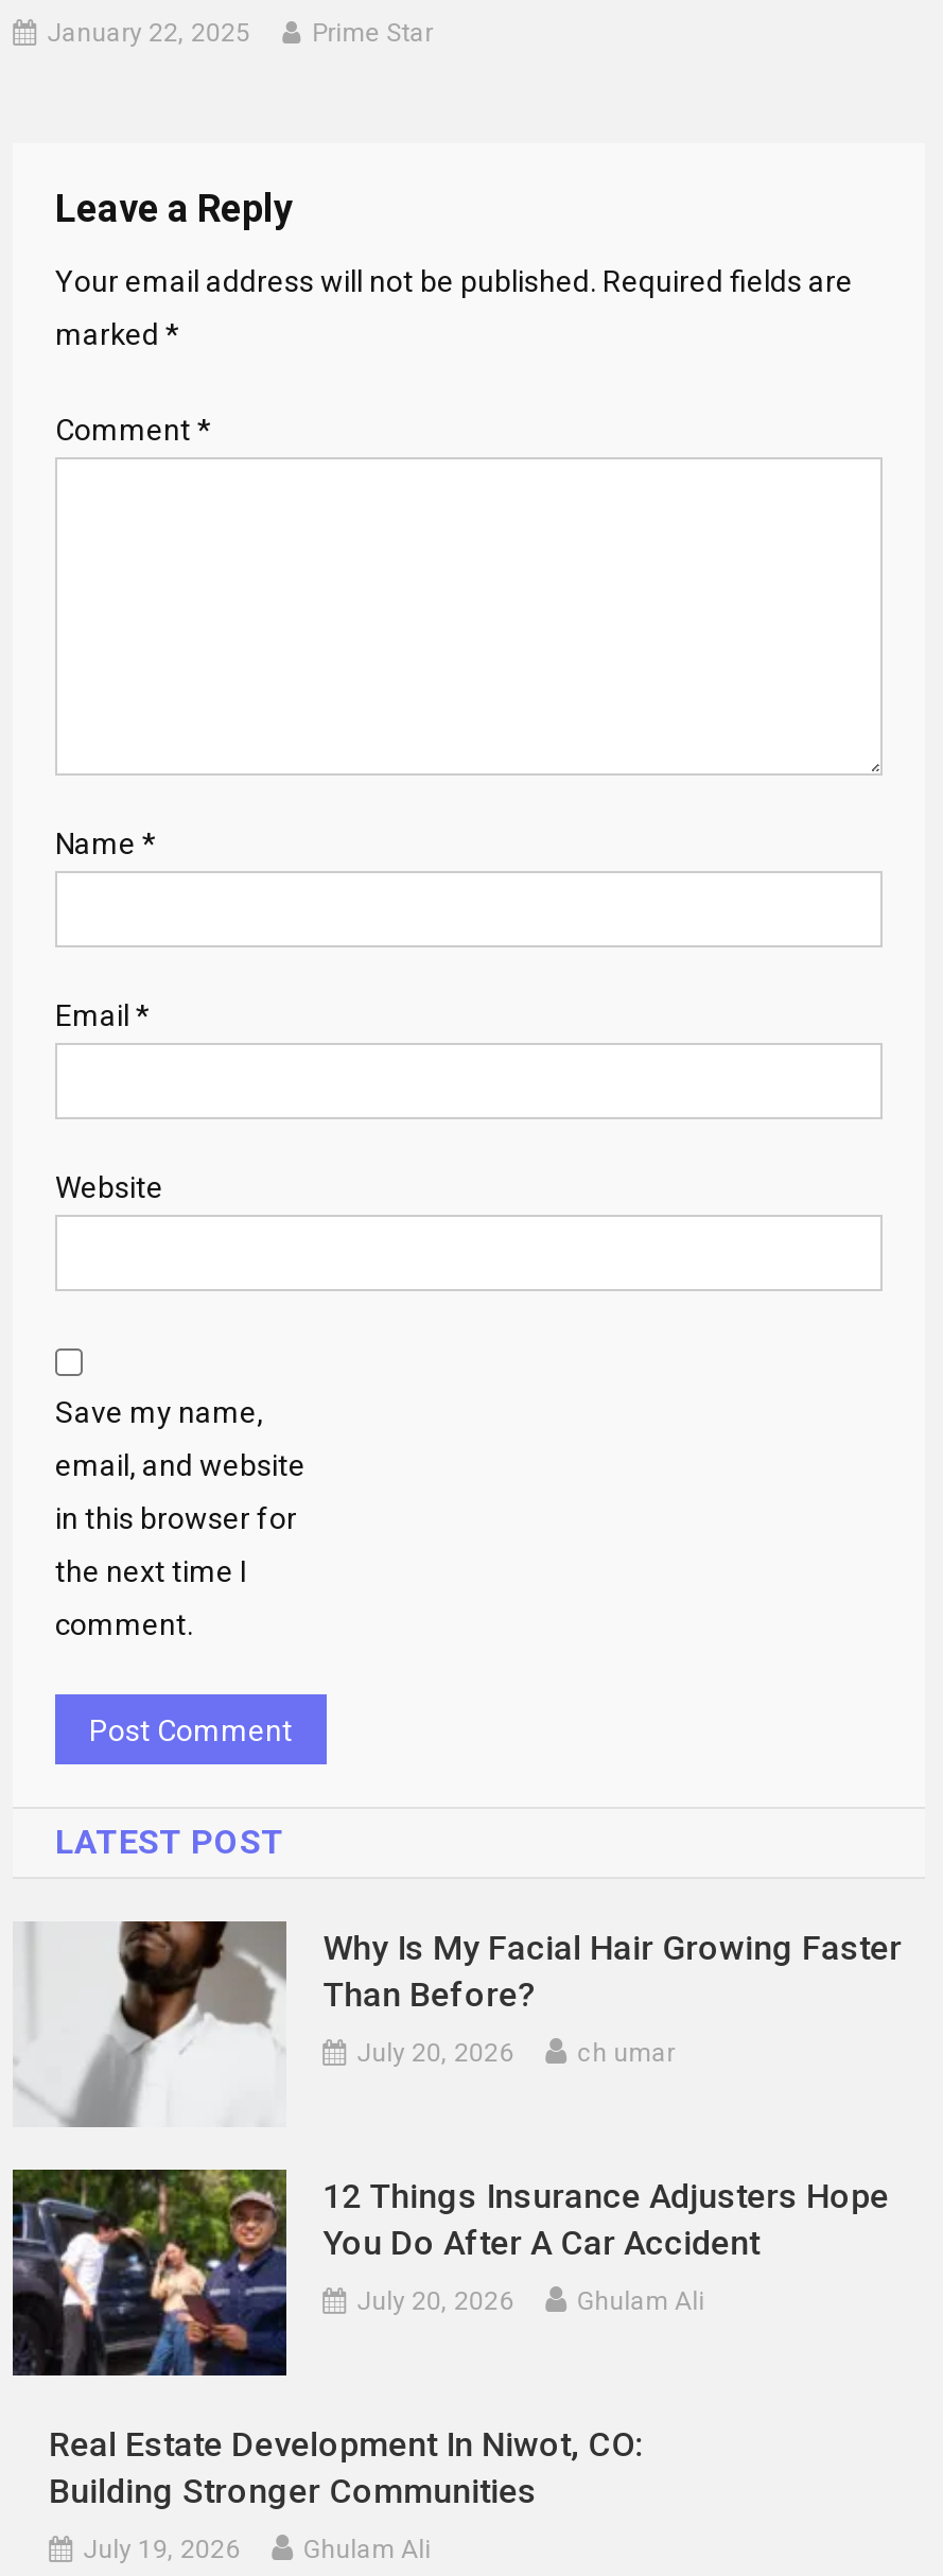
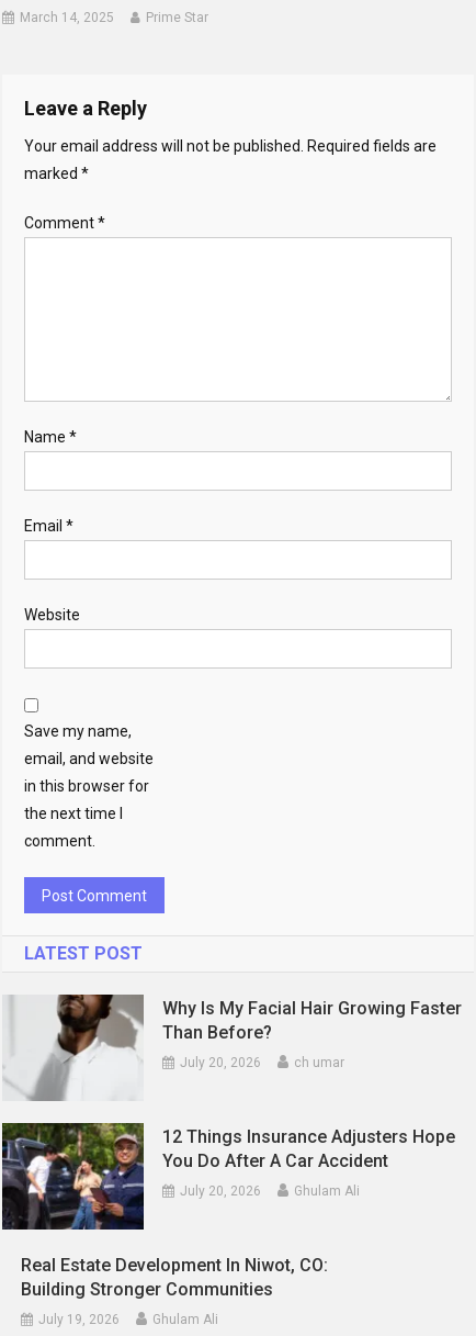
- January 22, 2025
+ March 14, 2025
